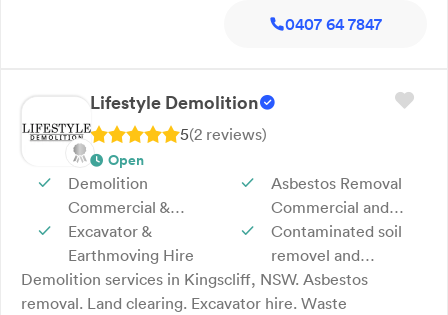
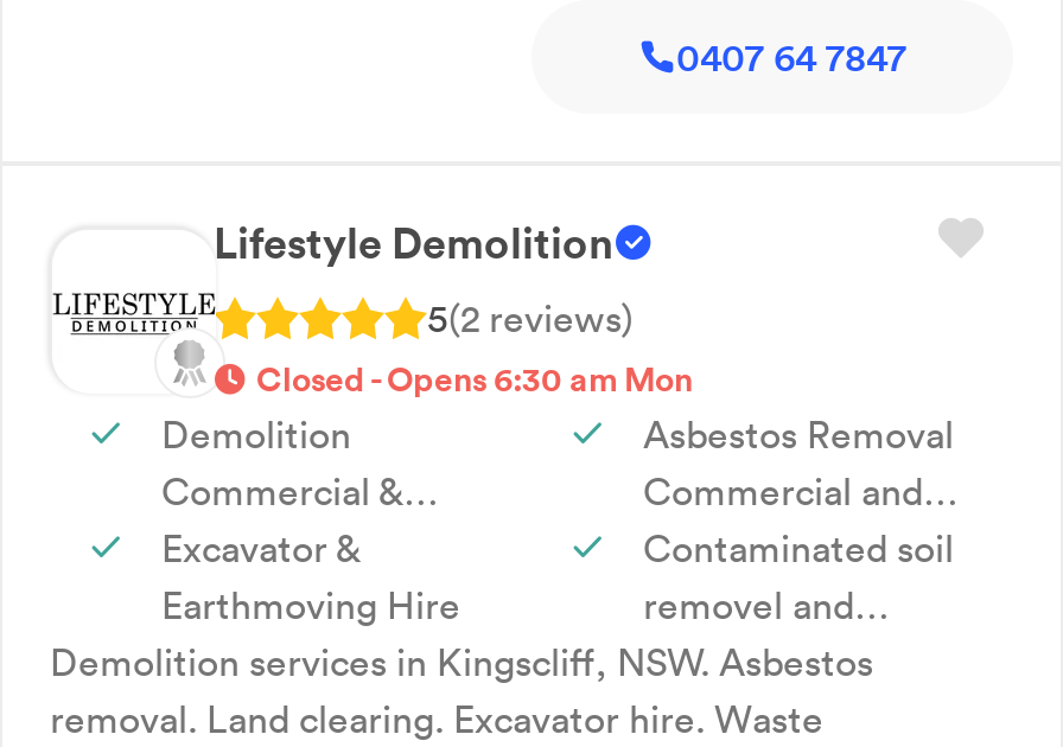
- Open
+ Closed - Opens 6:30 am Mon
